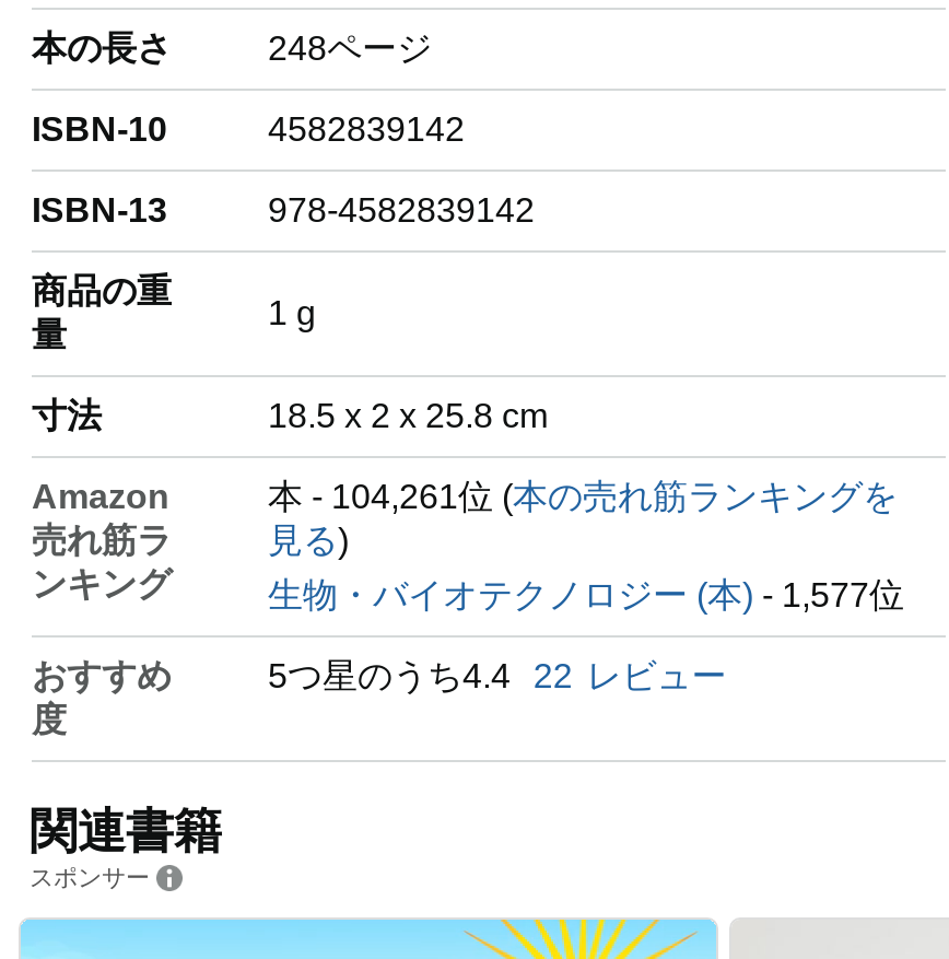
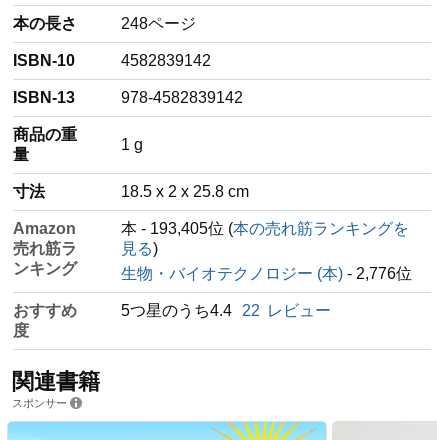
- 本 - 104,261位 (本の売れ筋ランキングを
+ 本 - 193,405位 (本の売れ筋ランキングを

- 生物・バイオテクノロジー (本) - 1,577位
+ 生物・バイオテクノロジー (本) - 2,776位
